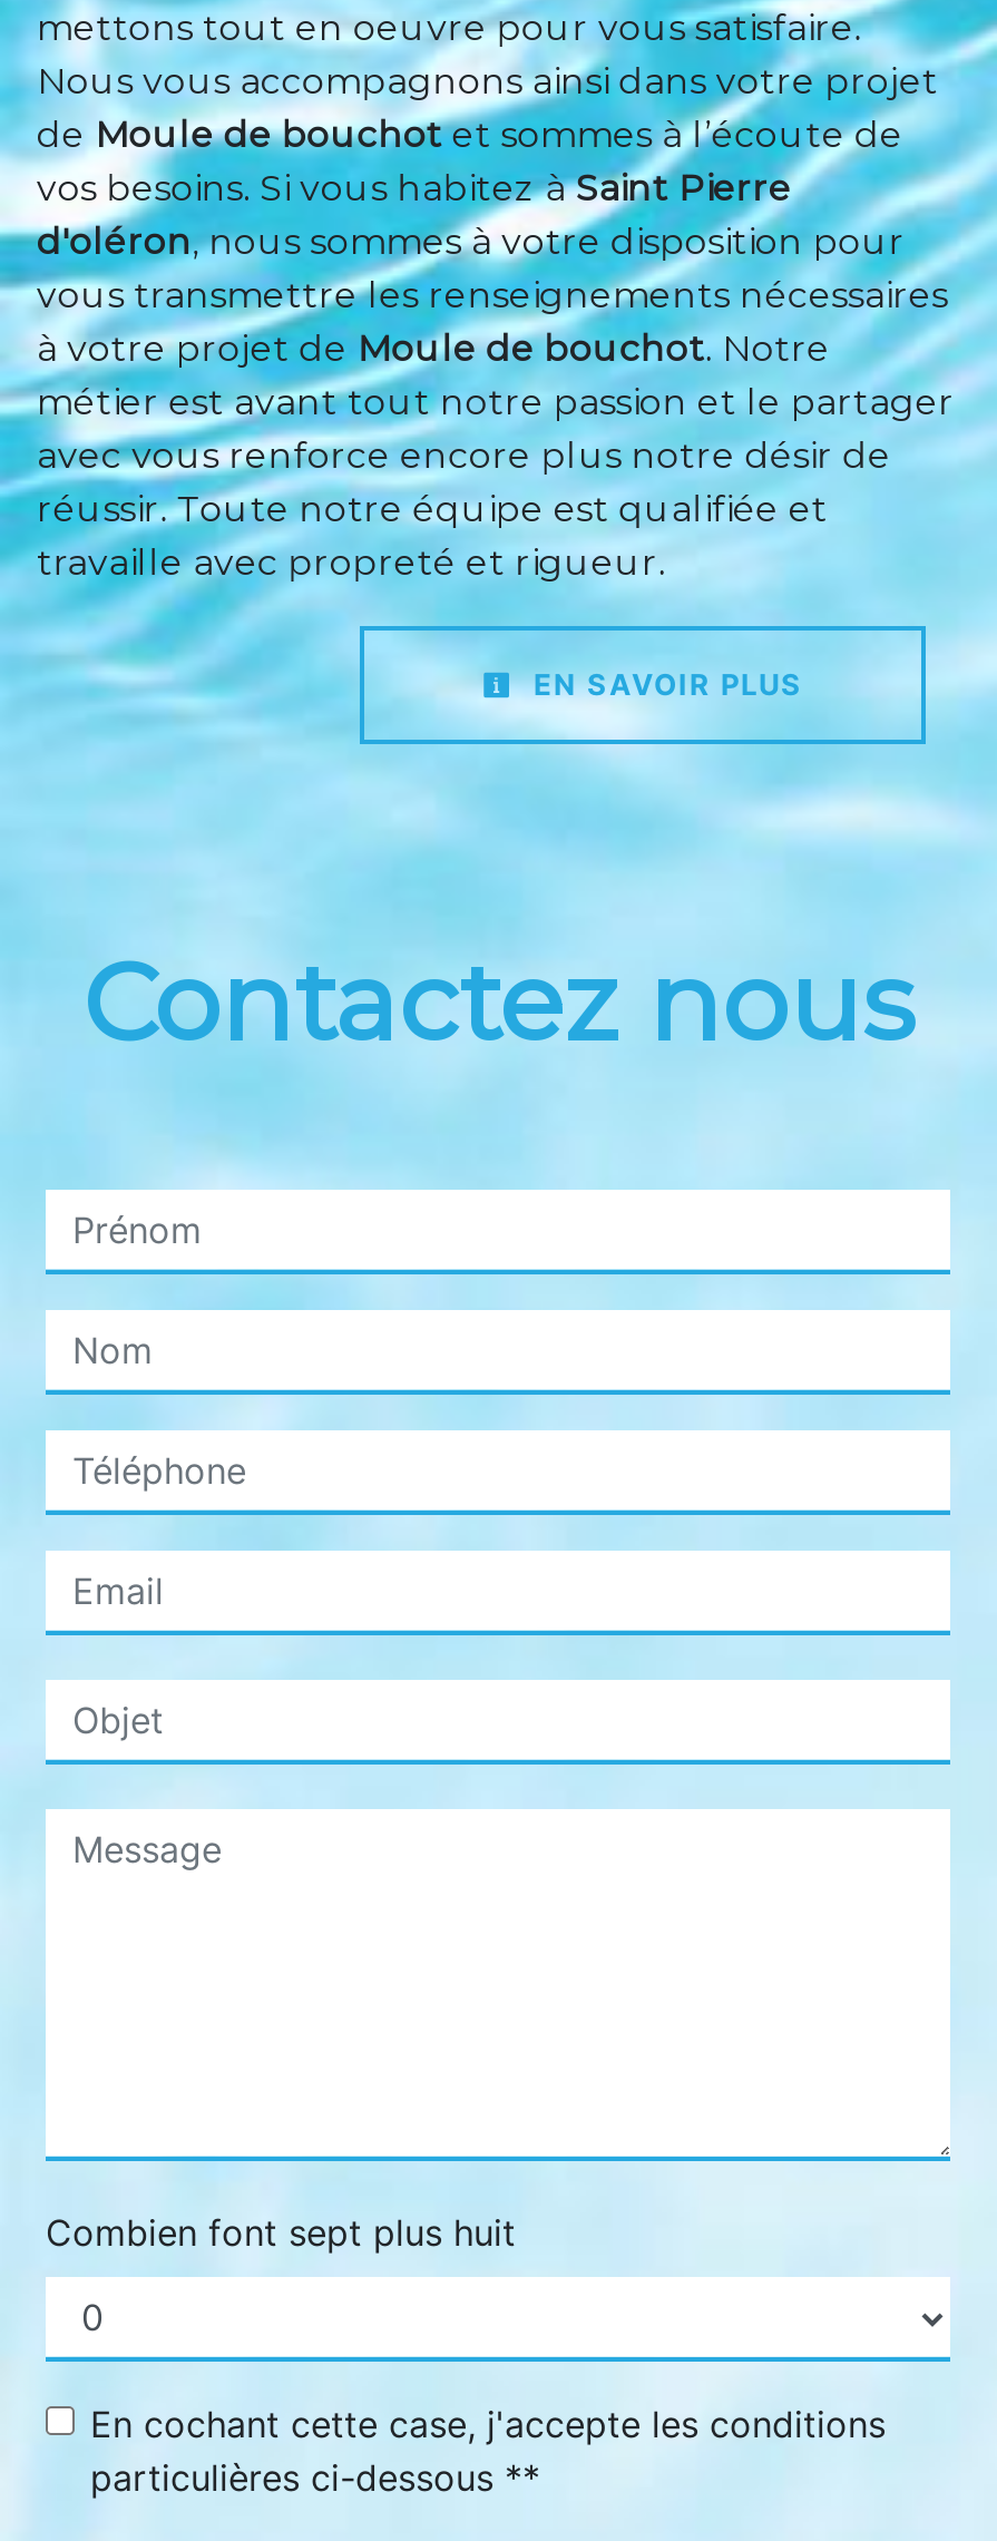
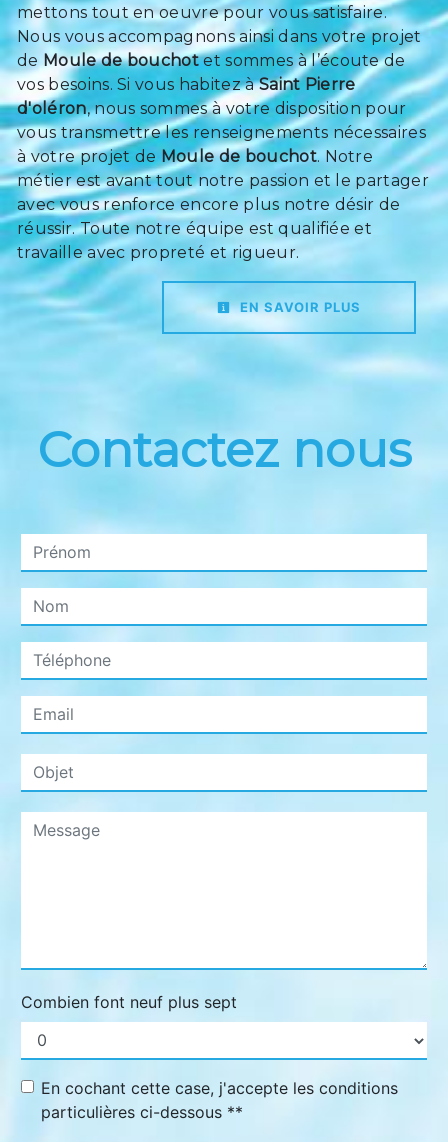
- Combien font sept plus huit
+ Combien font neuf plus sept
